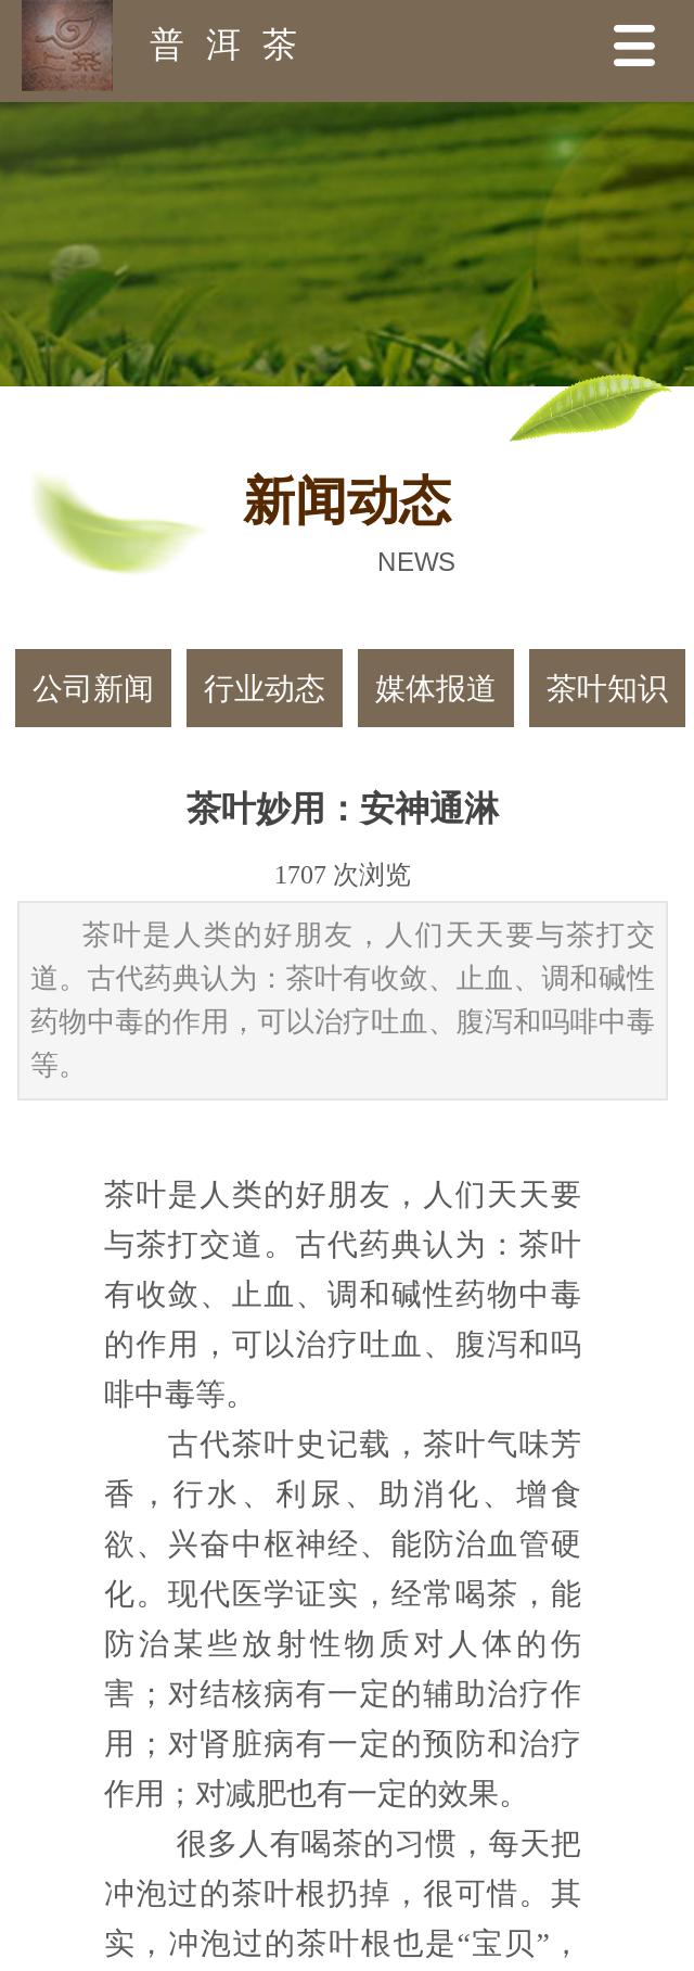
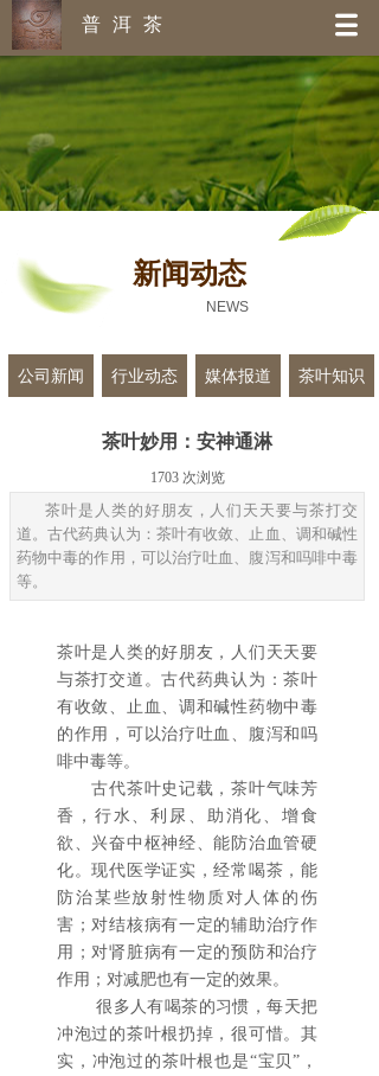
- 1707次浏览
+ 1703次浏览
